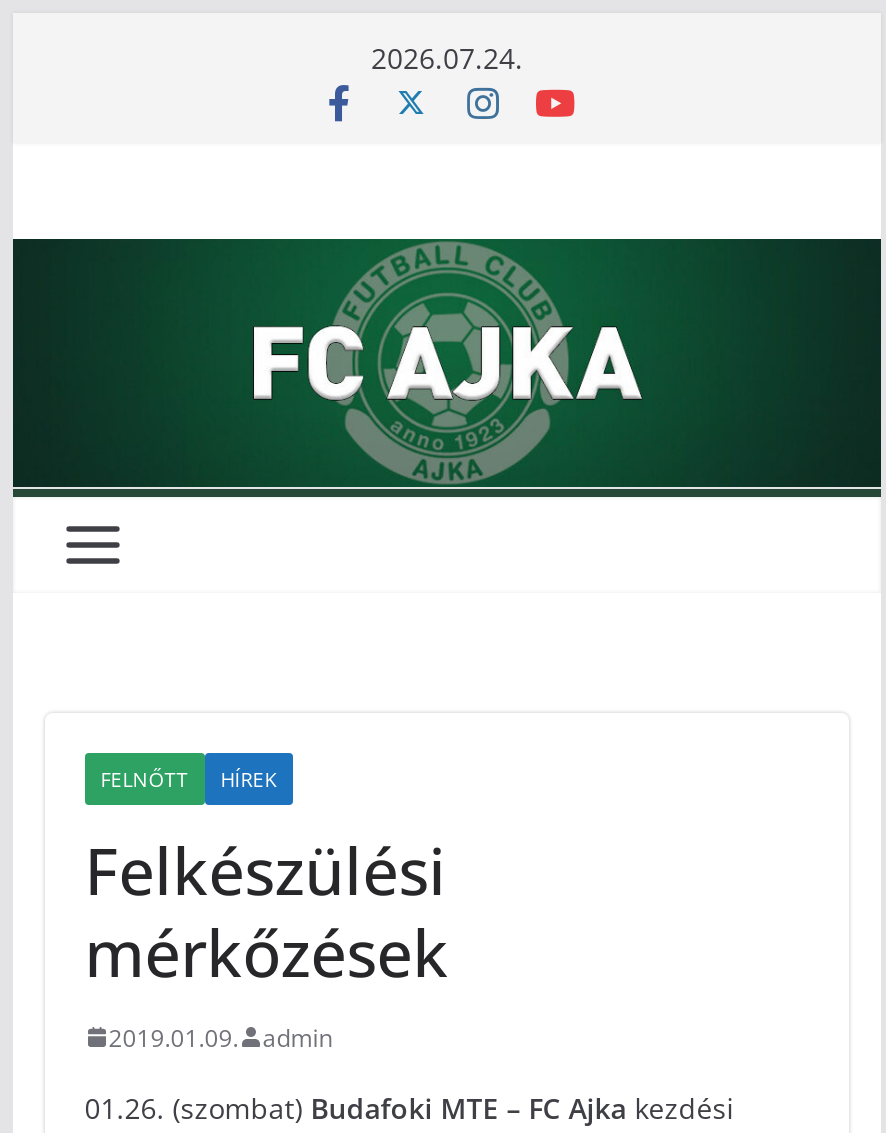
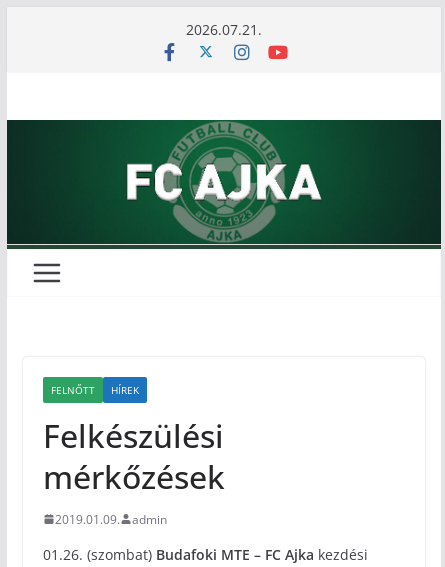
- 2026.07.24.
+ 2026.07.21.
